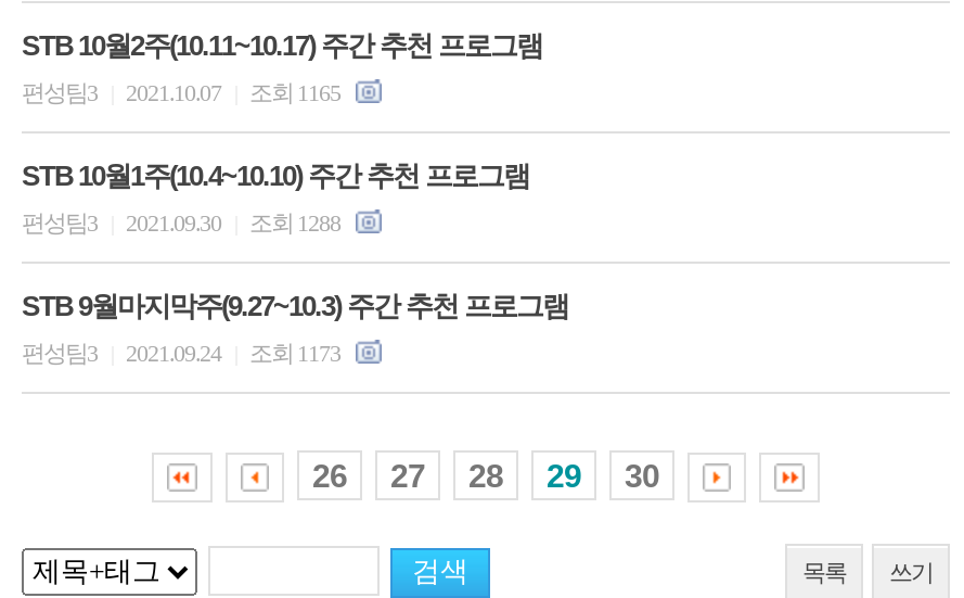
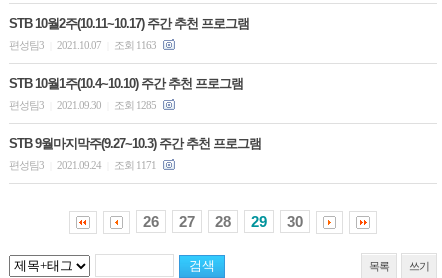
- 편성팀3 2021.10.07 조회 1165
+ 편성팀3 2021.10.07 조회 1163

- 편성팀3 2021.09.30 조회 1288
+ 편성팀3 2021.09.30 조회 1285

- 편성팀3 2021.09.24 조회 1173
+ 편성팀3 2021.09.24 조회 1171
